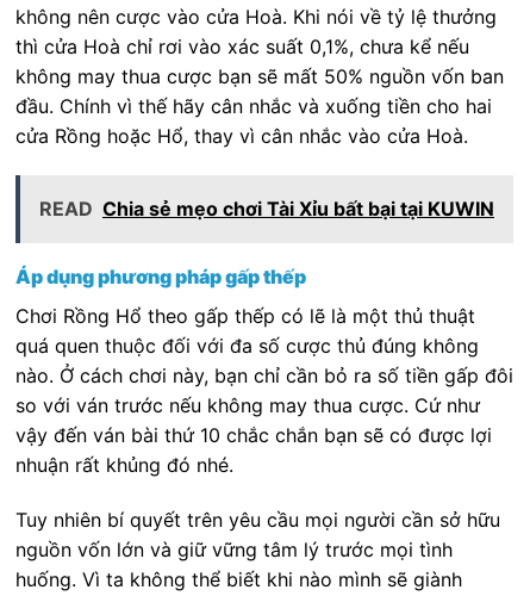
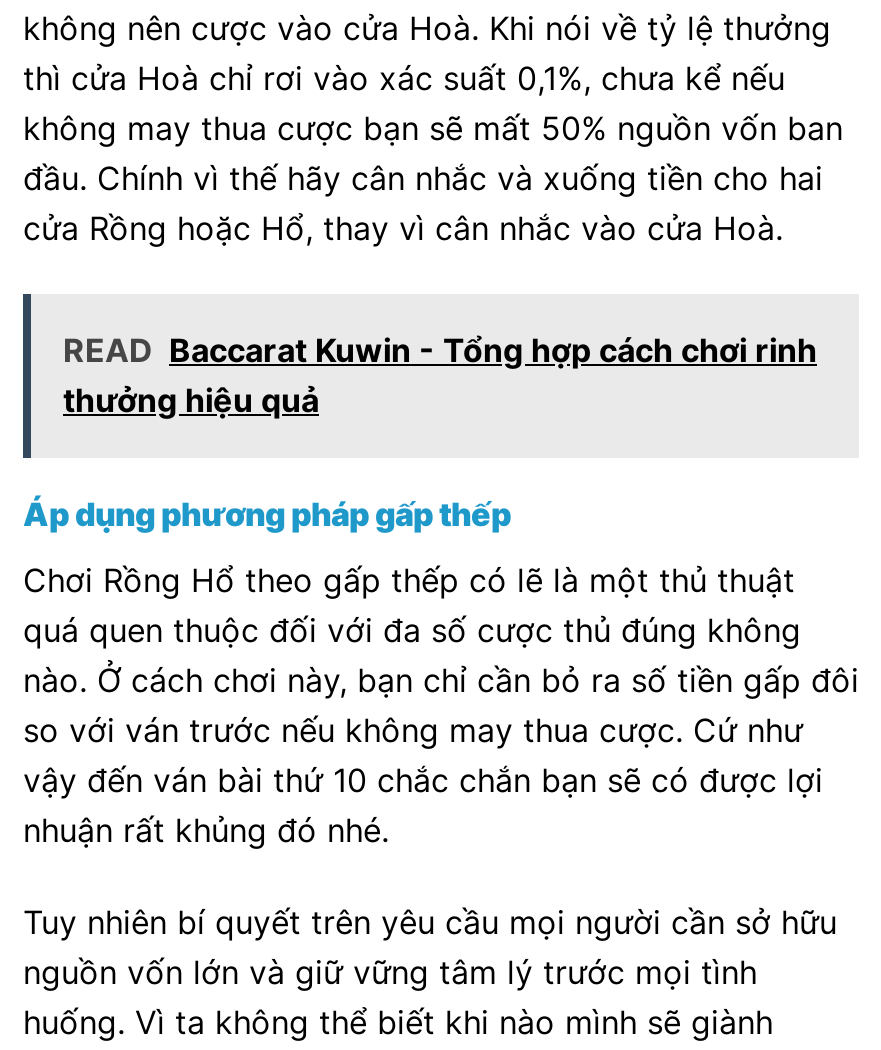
- READ Chia sẻ mẹo chơi Tài Xỉu bất bại tại KUWIN
+ READ Baccarat Kuwin - Tổng hợp cách chơi rinh
+ thưởng hiệu quả
